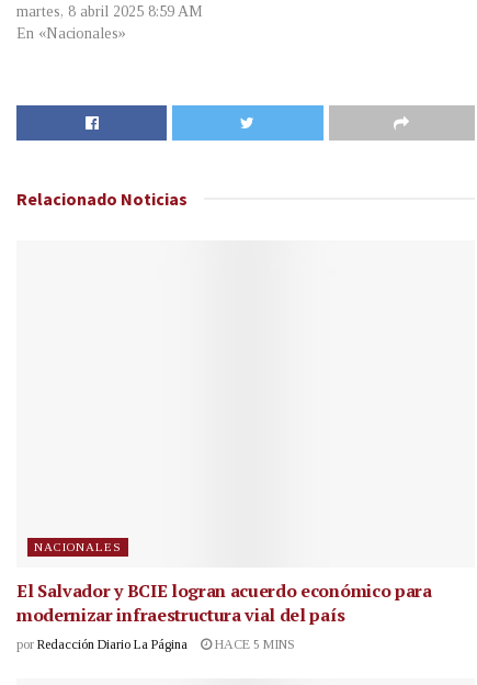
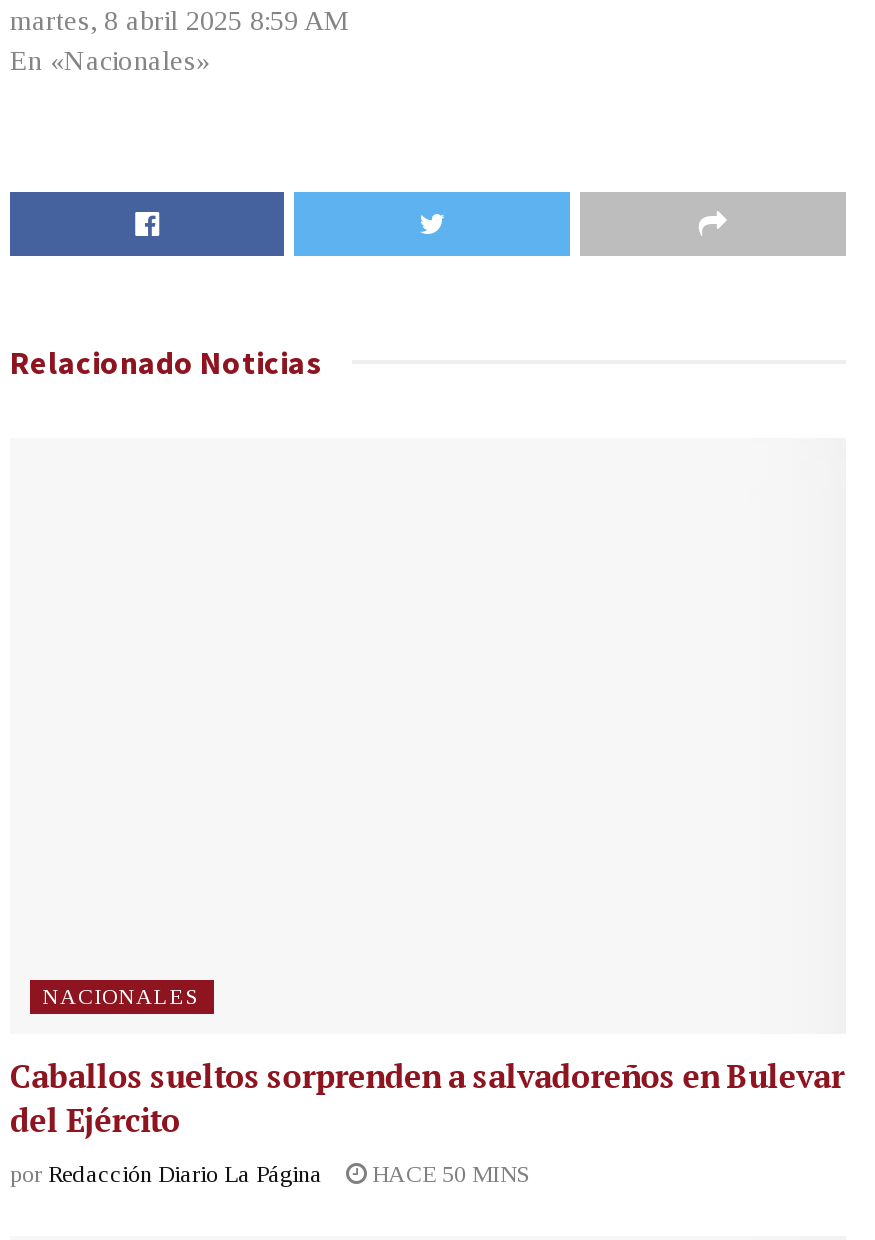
- El Salvador y BCIE logran acuerdo económico para
- modernizar infraestructura vial del país
+ Caballos sueltos sorprenden a salvadoreños en Bulevar
+ del Ejército

- por Redacción Diario La Página HACE 5 MINS
+ por Redacción Diario La Página HACE 50 MINS
